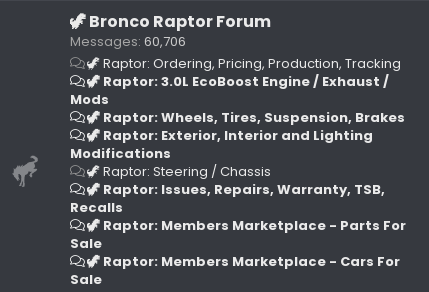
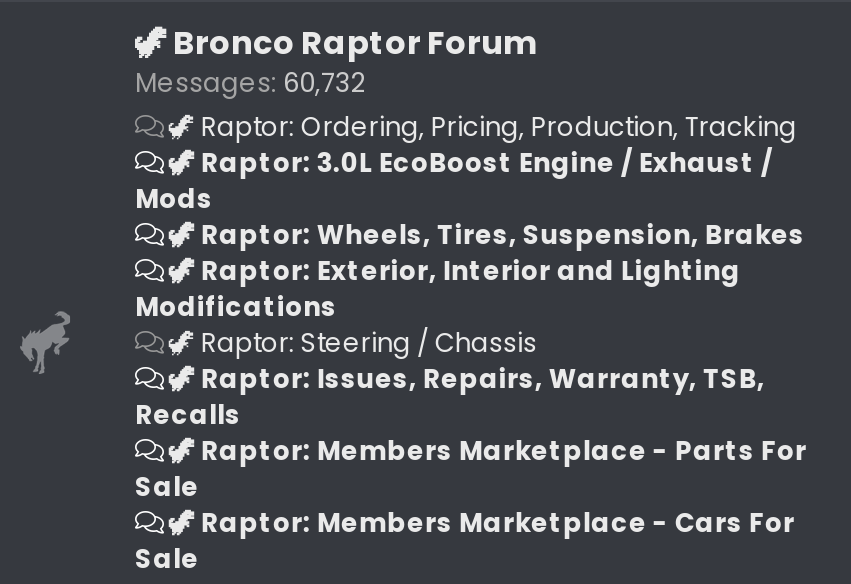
- Messages 60,706
+ Messages 60,732
